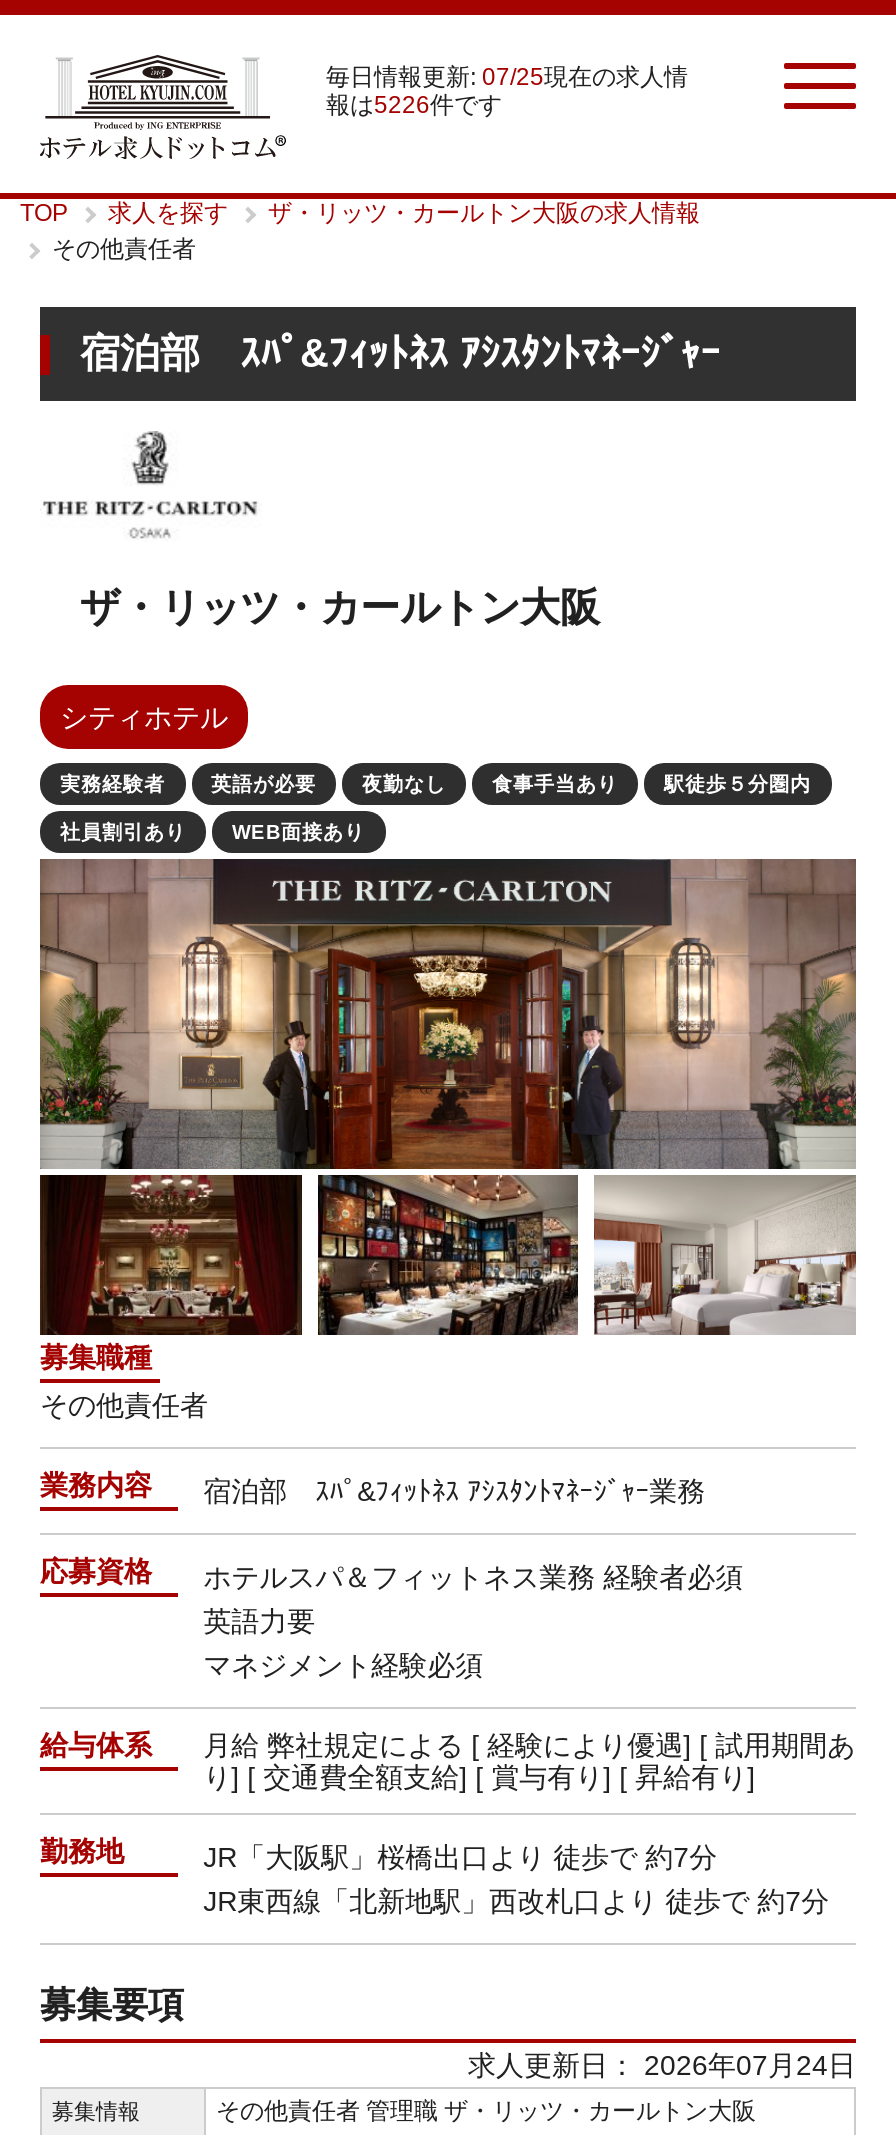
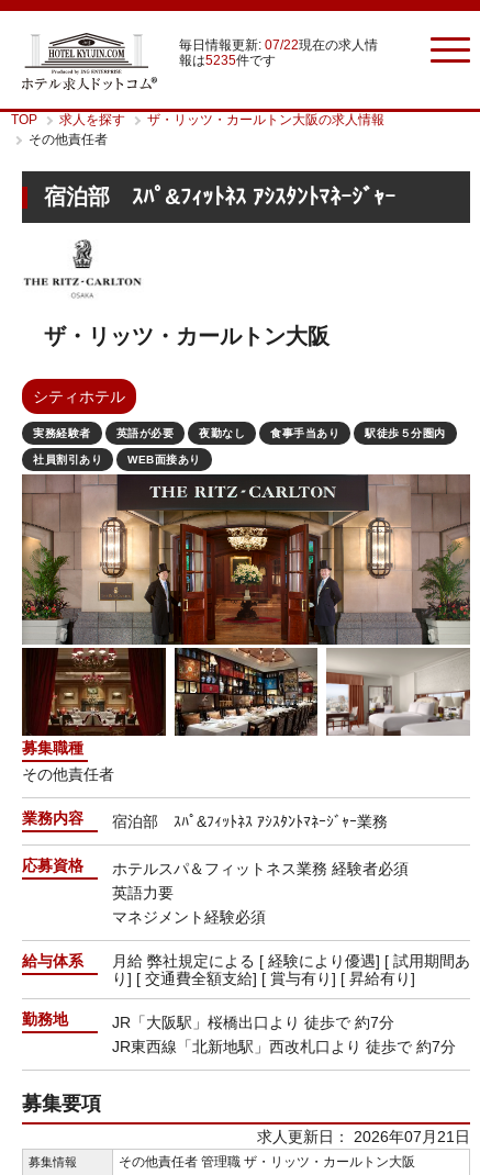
- 毎日情報更新: 07/25現在の求人情
+ 毎日情報更新: 07/22現在の求人情

- 報は5226件です
+ 報は5235件です

- 求人更新日： 2026年07月24日
+ 求人更新日： 2026年07月21日
